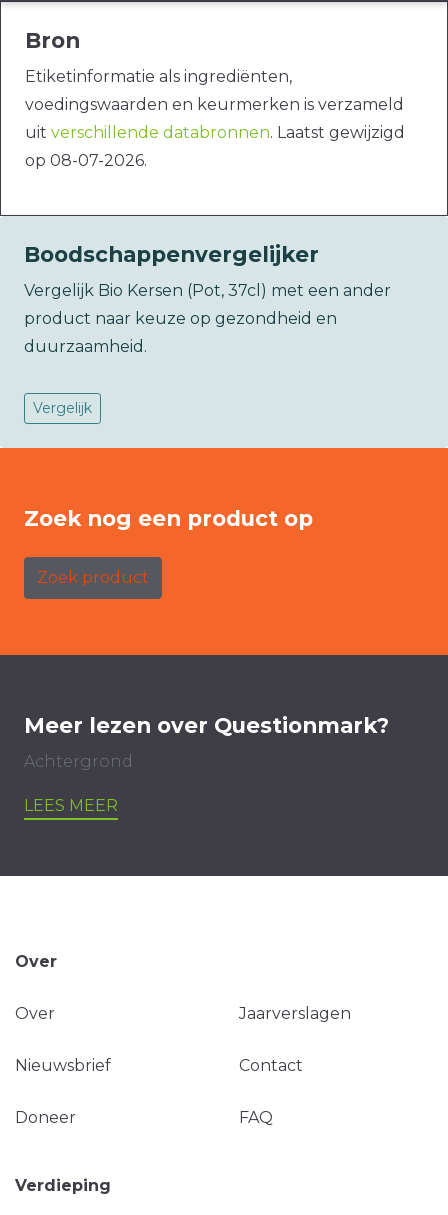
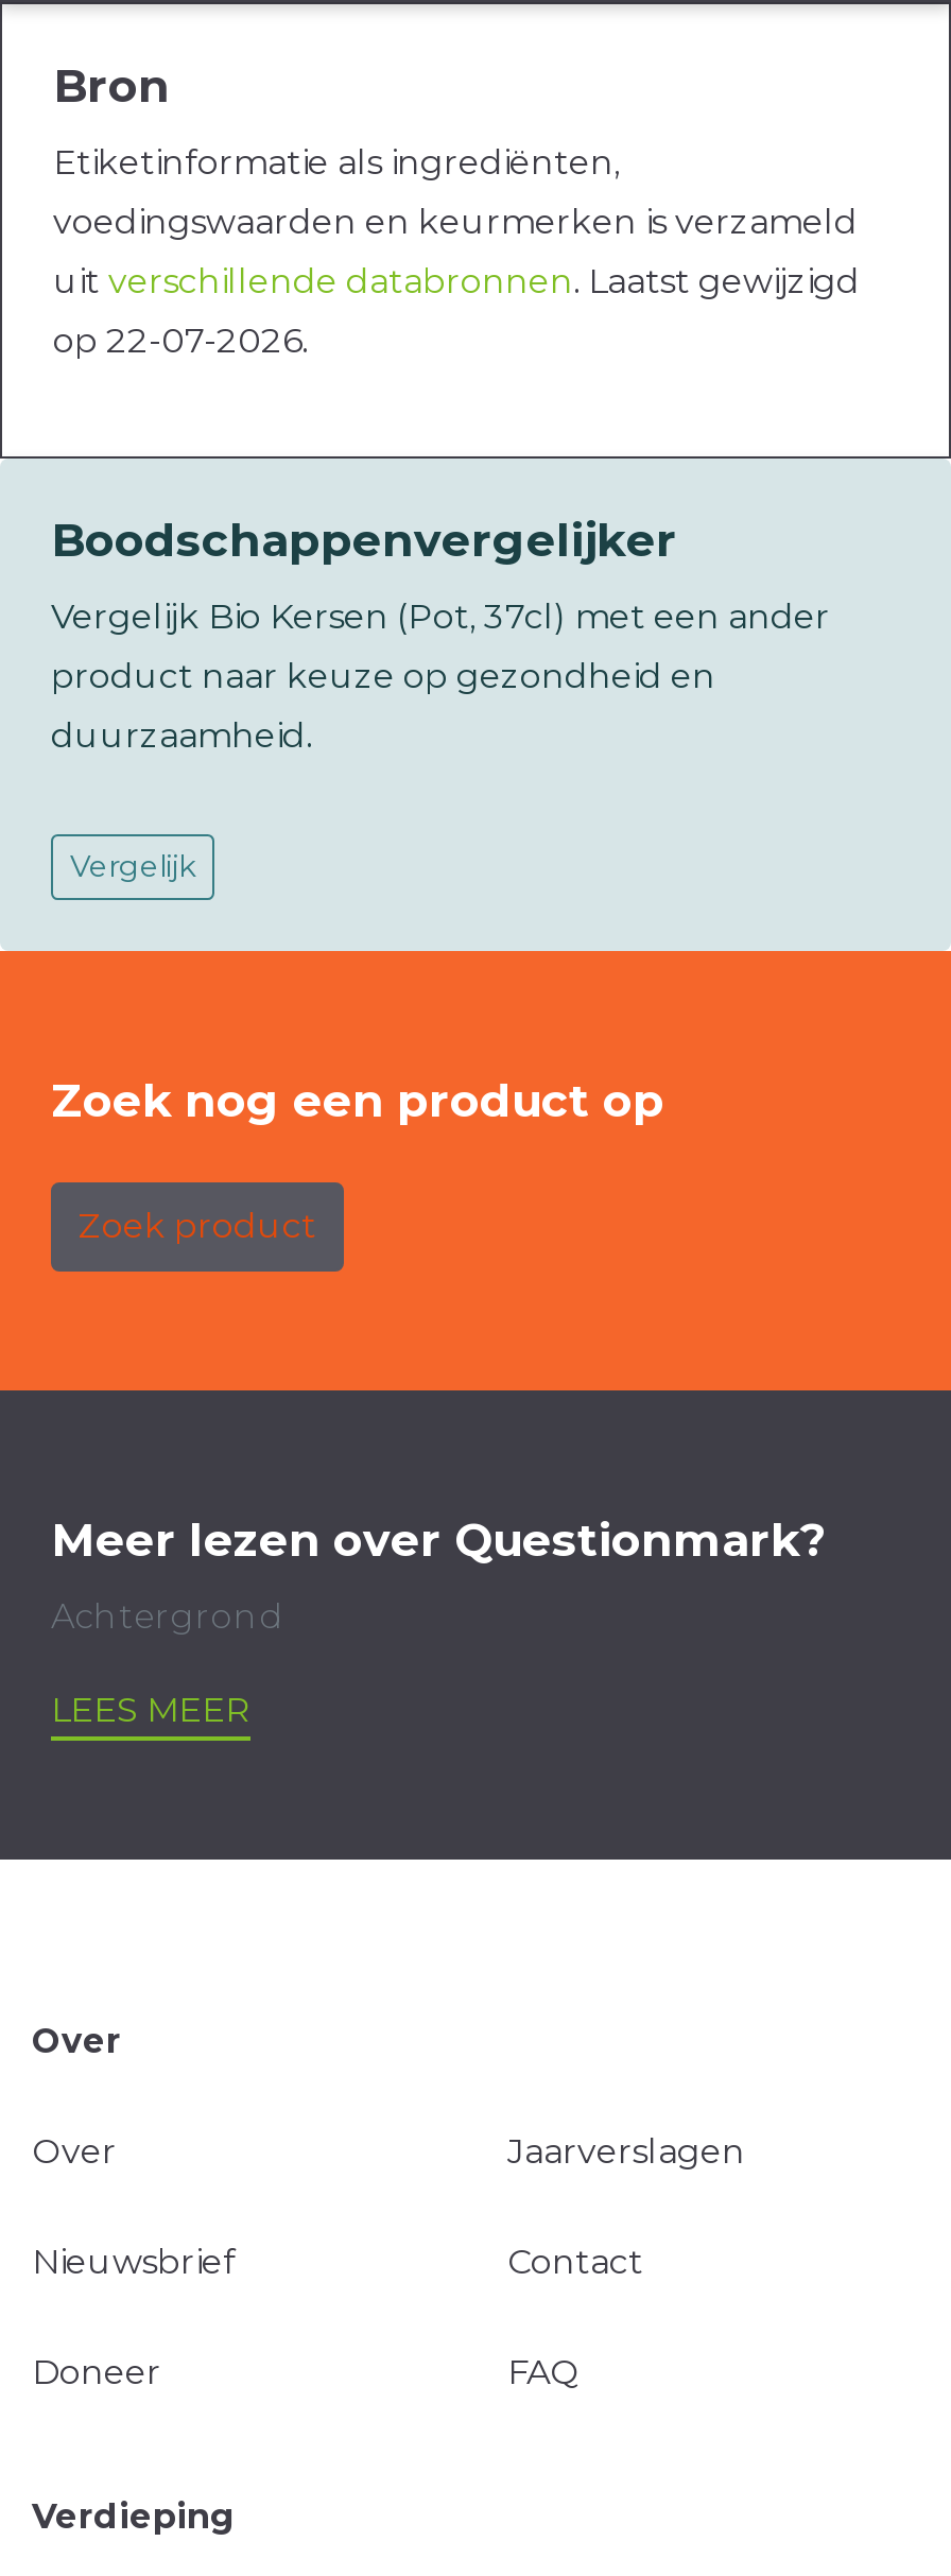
- op 08-07-2026.
+ op 22-07-2026.
